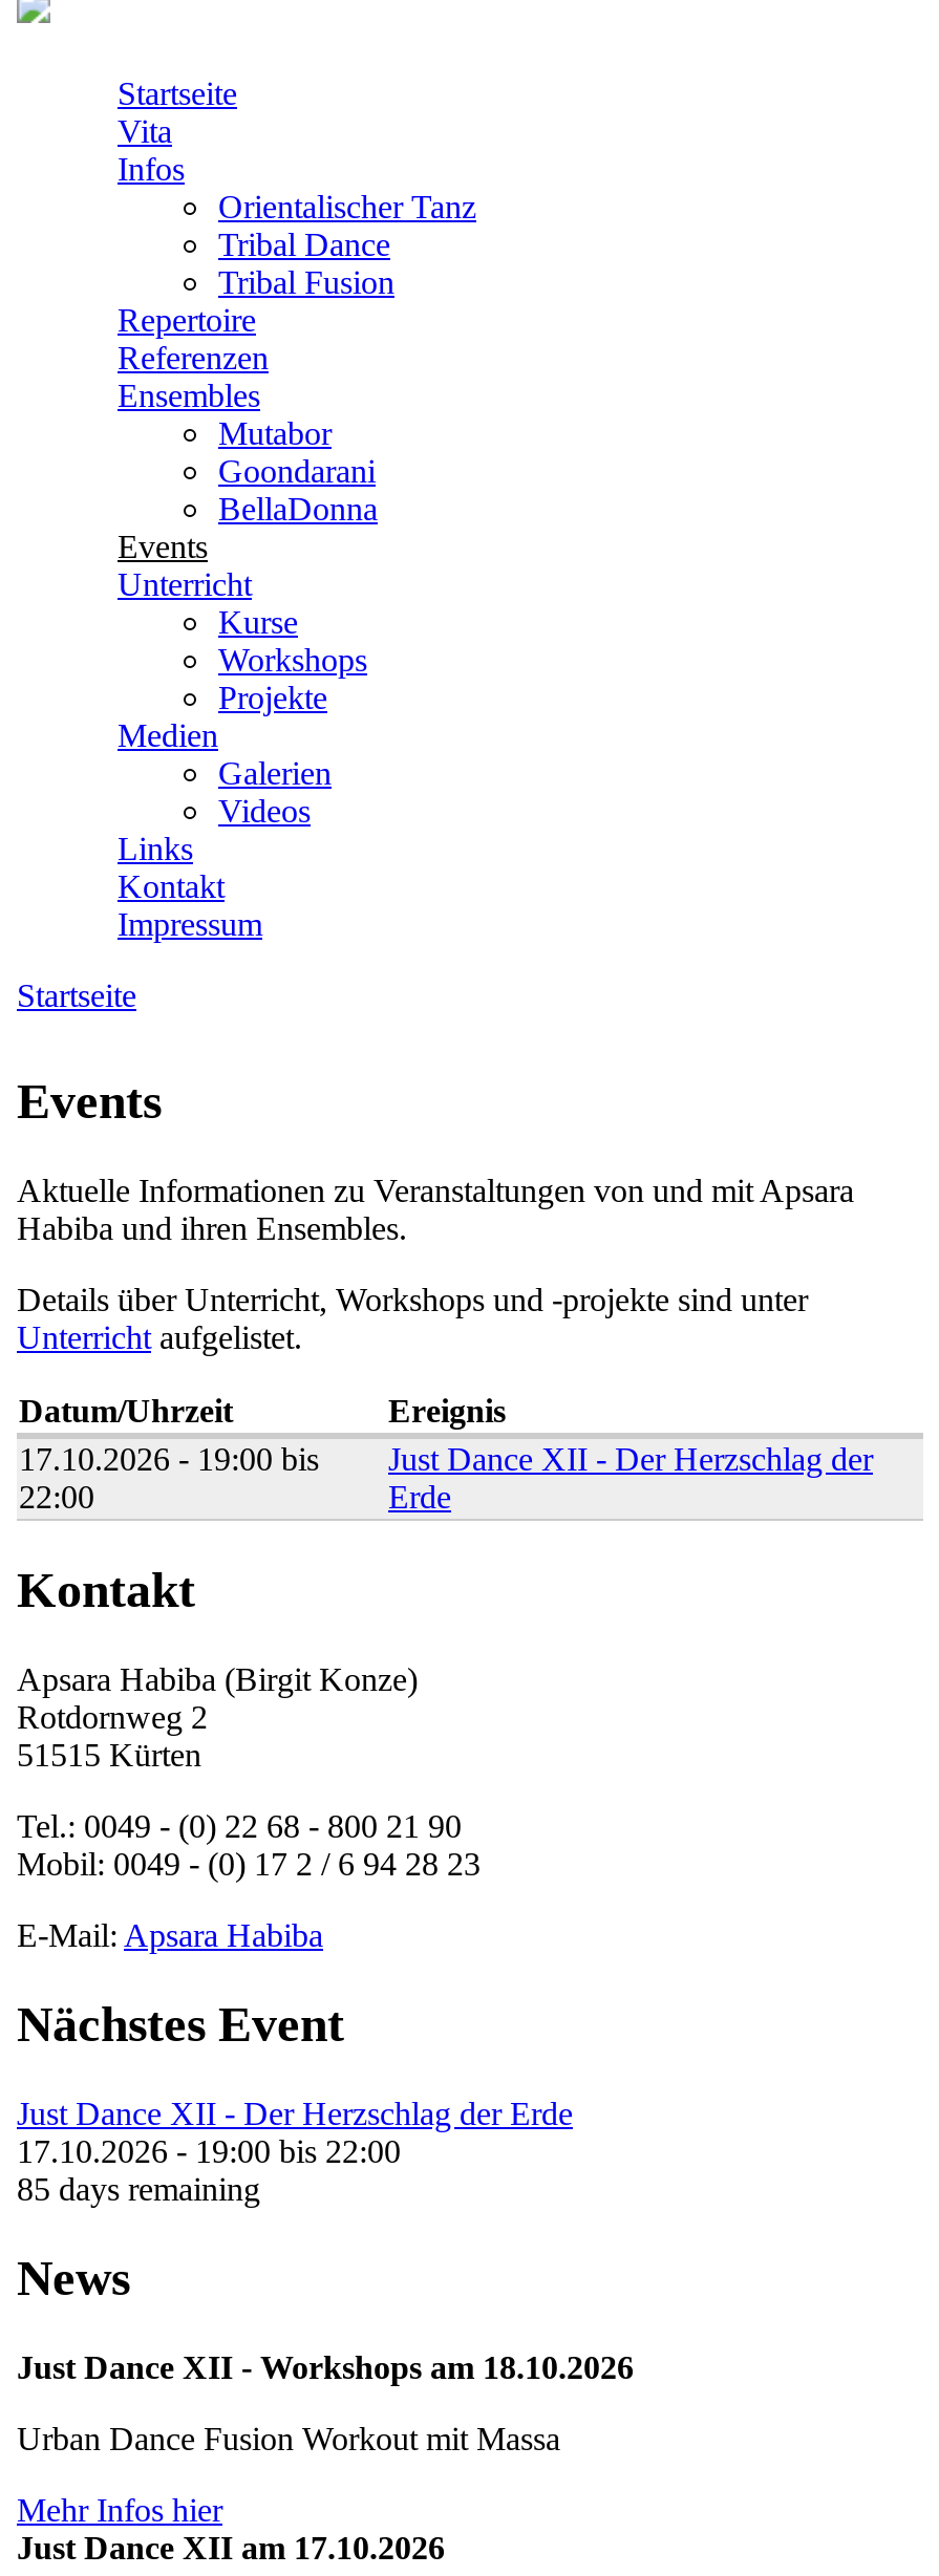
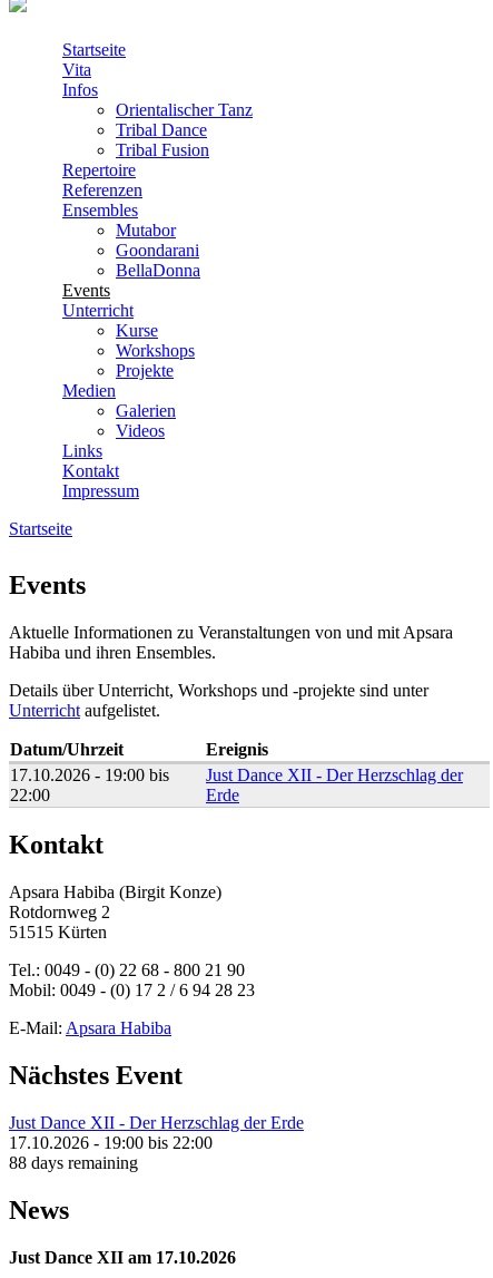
- 85 days remaining
+ 88 days remaining

- Just Dance XII - Workshops am 18.10.2026
- Urban Dance Fusion Workout mit Massa
- Mehr Infos hier
